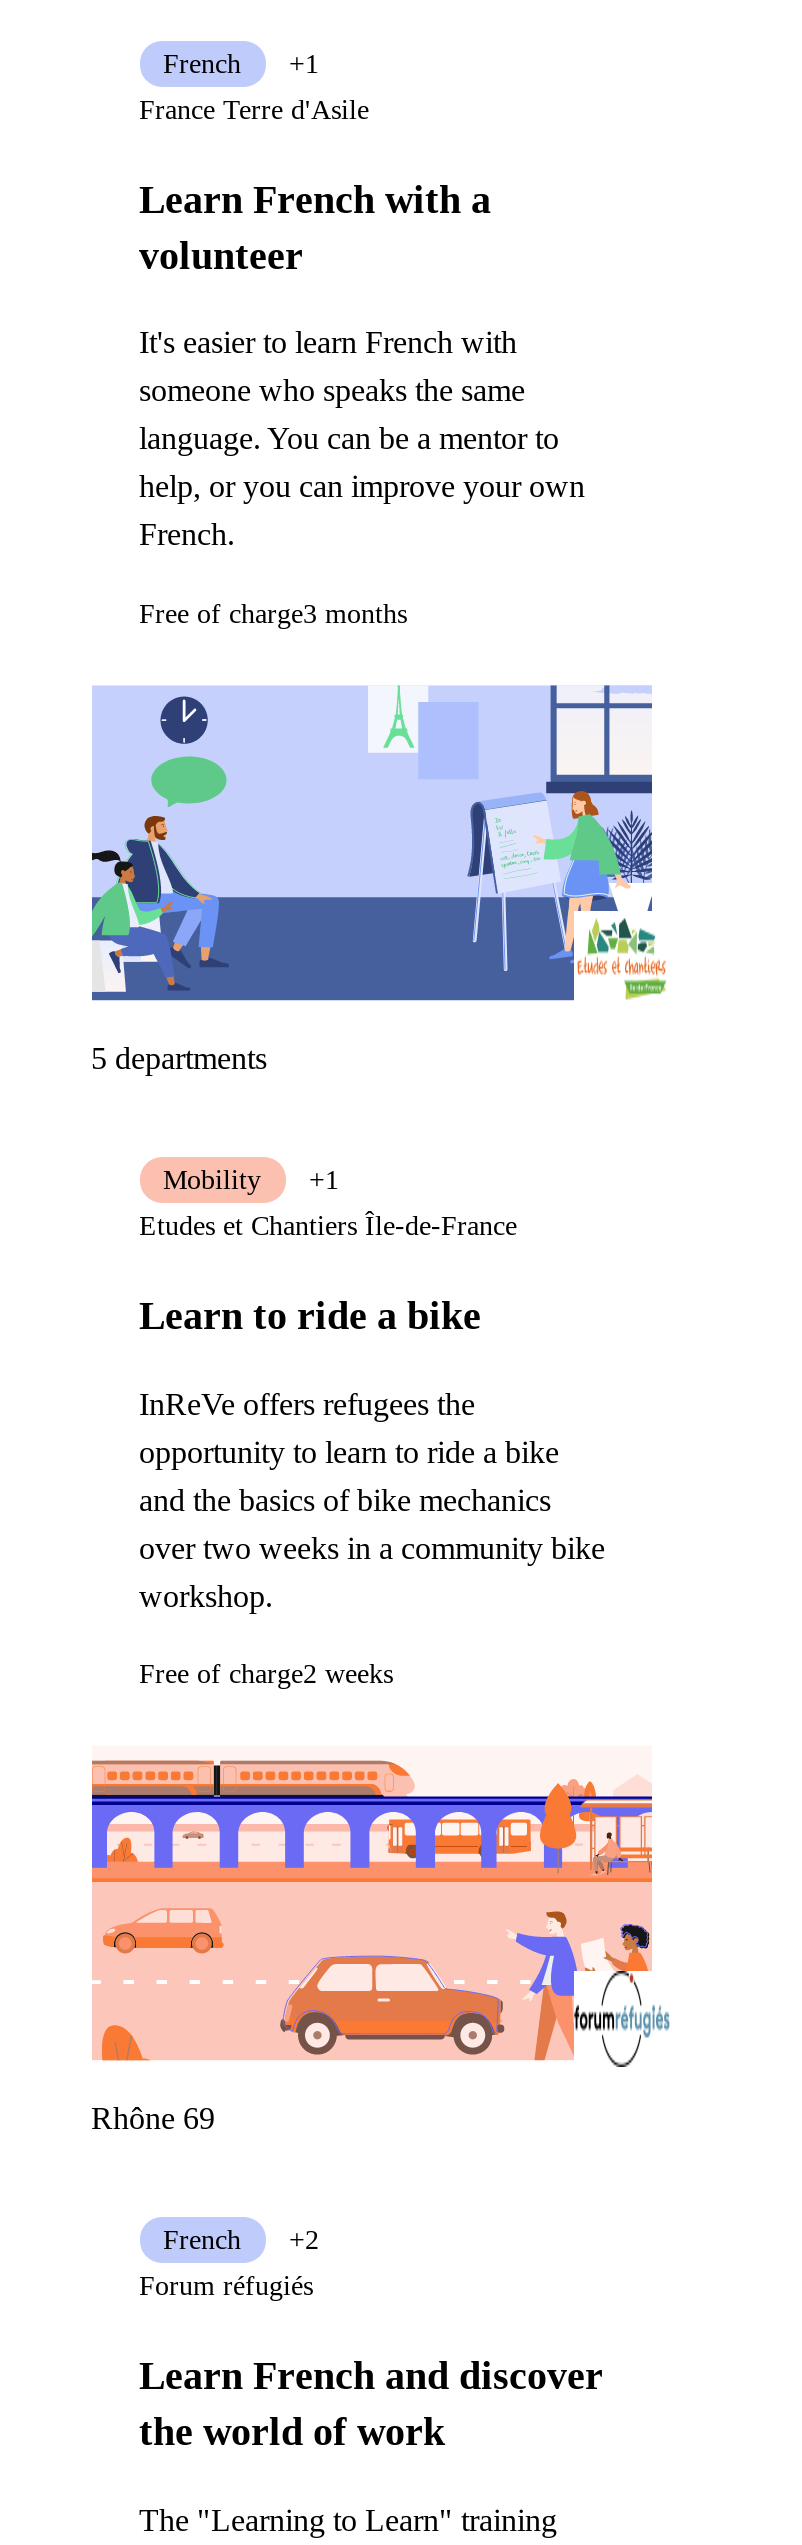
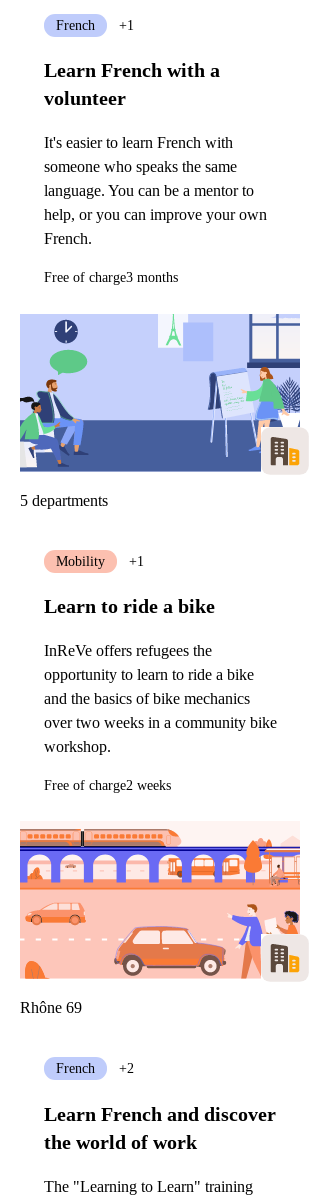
- France Terre d'Asile

- [image]
+ [image]

- Etudes et Chantiers Île-de-France

- [image]
+ [image]

- Forum réfugiés
